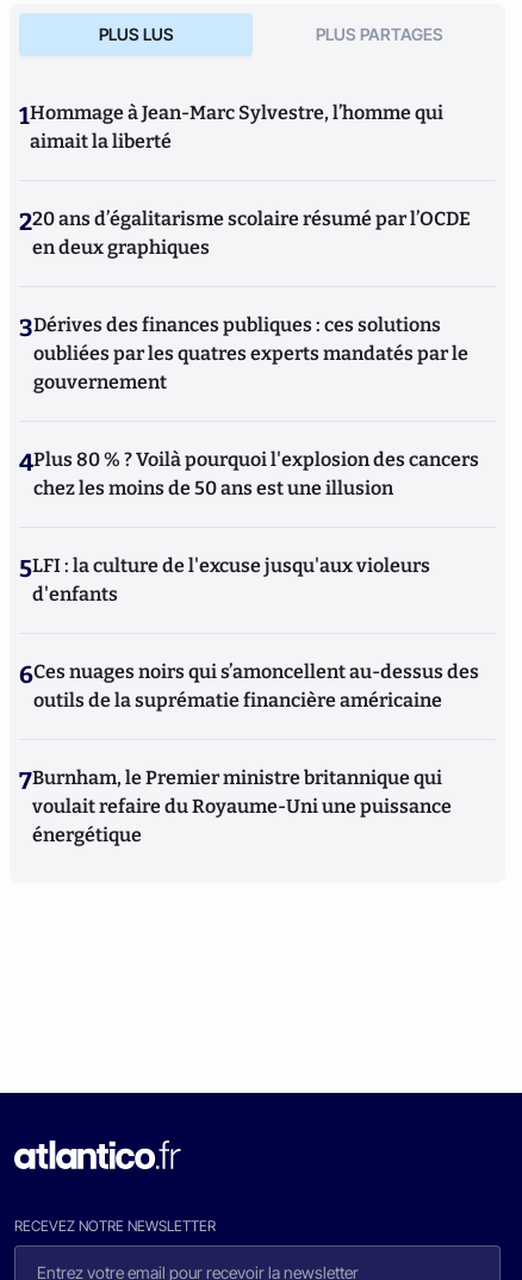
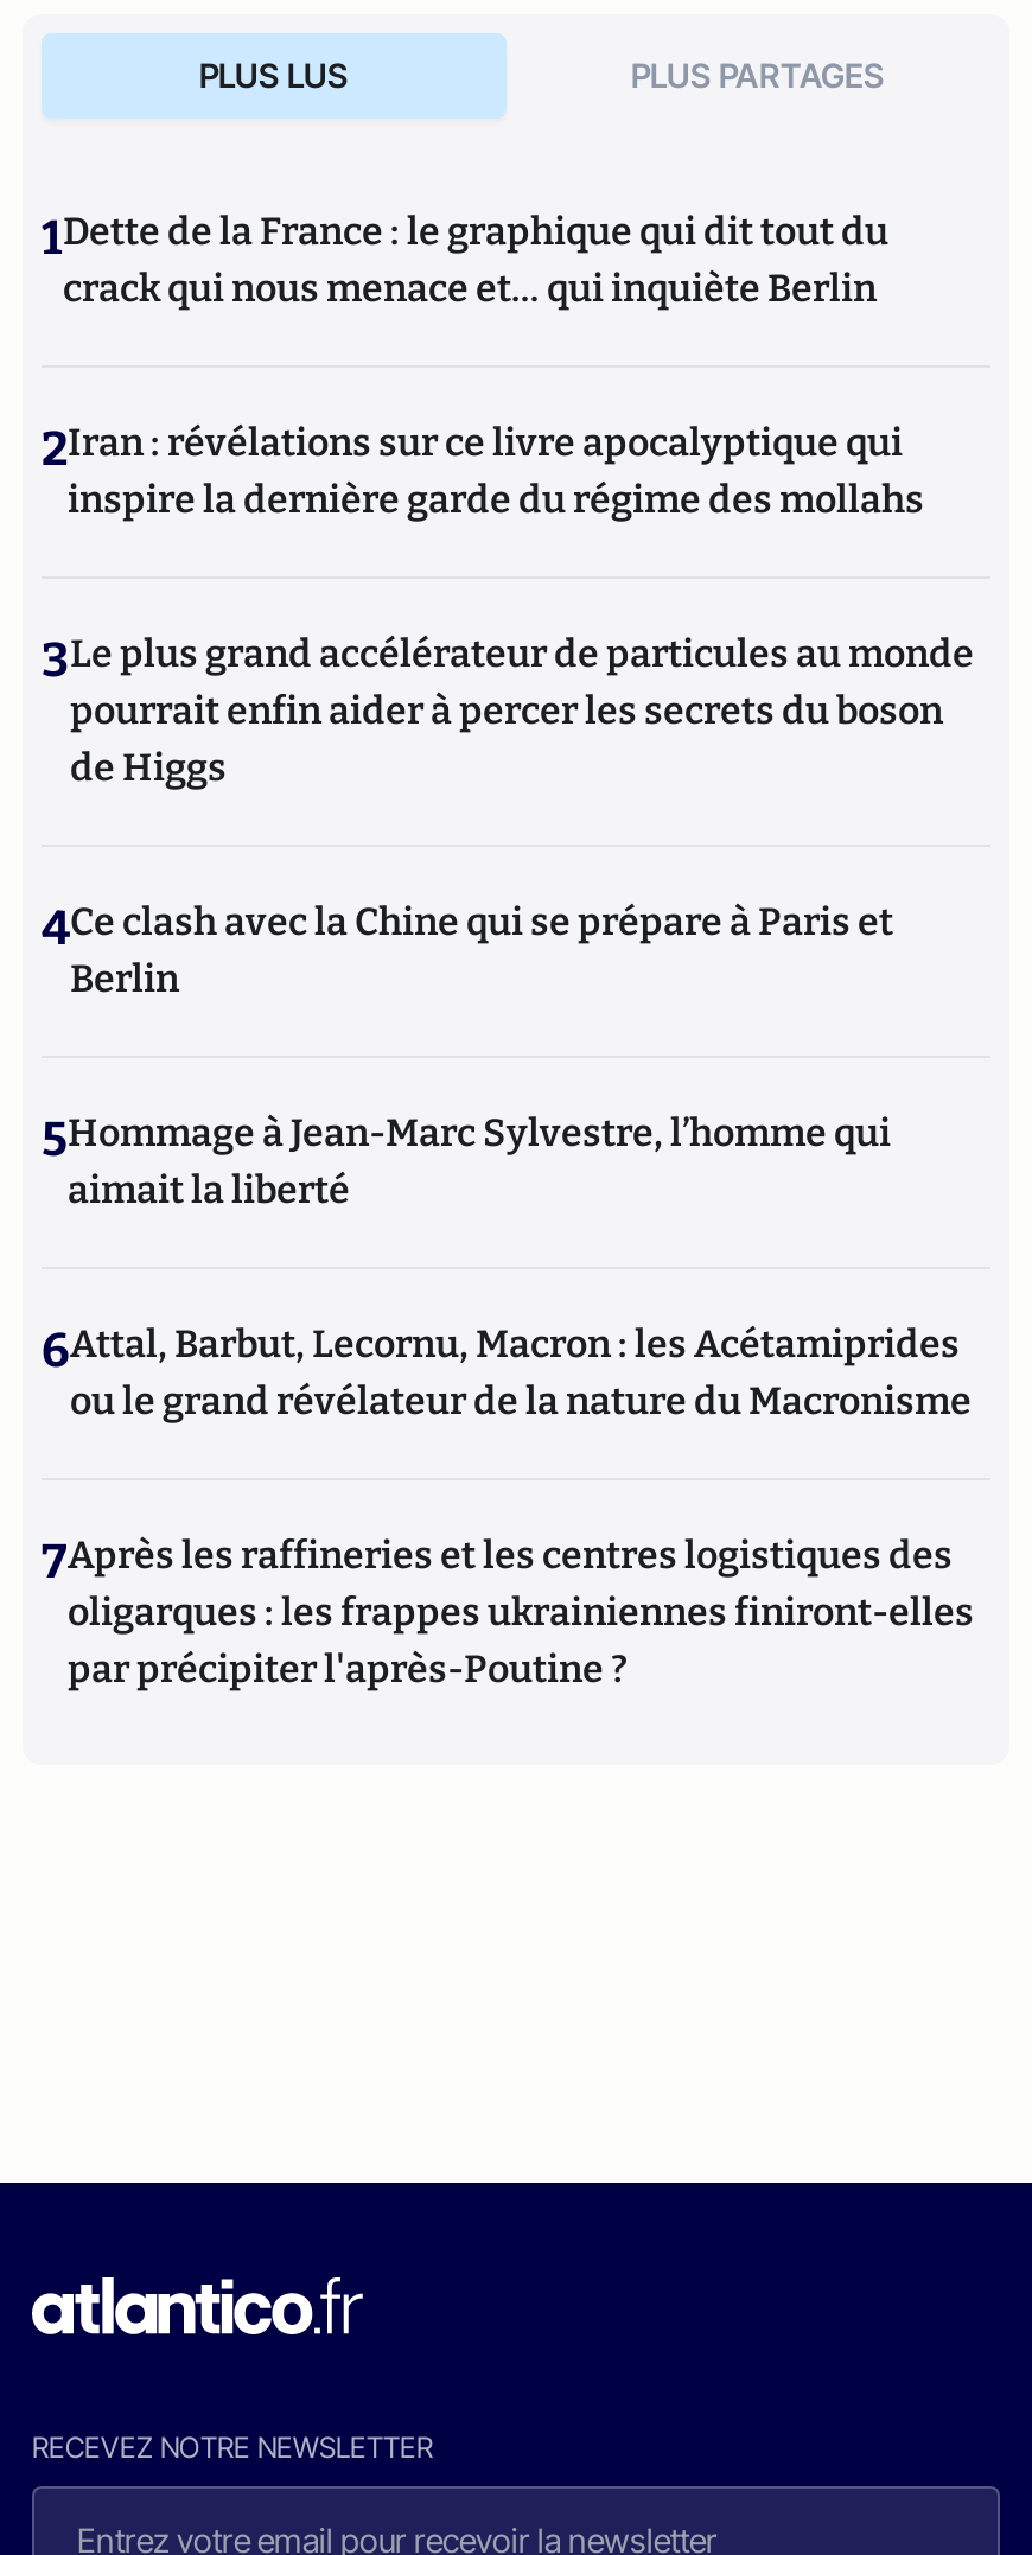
- 1Hommage à Jean-Marc Sylvestre, l’homme qui
+ 1Dette de la France : le graphique qui dit tout du
+ crack qui nous menace et… qui inquiète Berlin
+ 2Iran : révélations sur ce livre apocalyptique qui
+ inspire la dernière garde du régime des mollahs
+ 3Le plus grand accélérateur de particules au monde
+ pourrait enfin aider à percer les secrets du boson
+ de Higgs
+ 4Ce clash avec la Chine qui se prépare à Paris et
+ Berlin
+ 5Hommage à Jean-Marc Sylvestre, l’homme qui

moved down: aimait la liberté

- 220 ans d’égalitarisme scolaire résumé par l’OCDE
- en deux graphiques
- 3Dérives des finances publiques : ces solutions
- oubliées par les quatres experts mandatés par le
- gouvernement
- 4Plus 80 % ? Voilà pourquoi l'explosion des cancers
- chez les moins de 50 ans est une illusion
- 5LFI : la culture de l'excuse jusqu'aux violeurs
- d'enfants
- 6Ces nuages noirs qui s’amoncellent au-dessus des
- outils de la suprématie financière américaine
- 7Burnham, le Premier ministre britannique qui
- voulait refaire du Royaume-Uni une puissance
- énergétique
+ 6Attal, Barbut, Lecornu, Macron : les Acétamiprides
+ ou le grand révélateur de la nature du Macronisme
+ 7Après les raffineries et les centres logistiques des
+ oligarques : les frappes ukrainiennes finiront-elles
+ par précipiter l'après-Poutine ?
